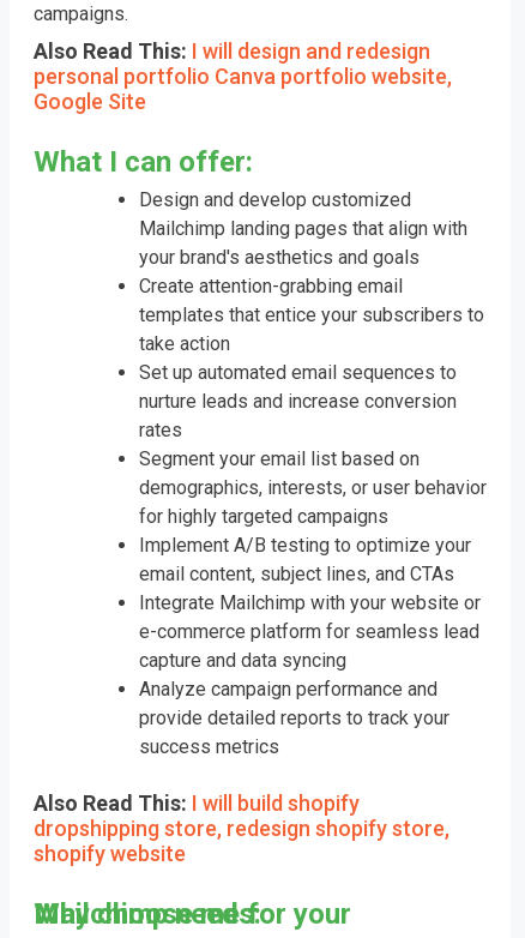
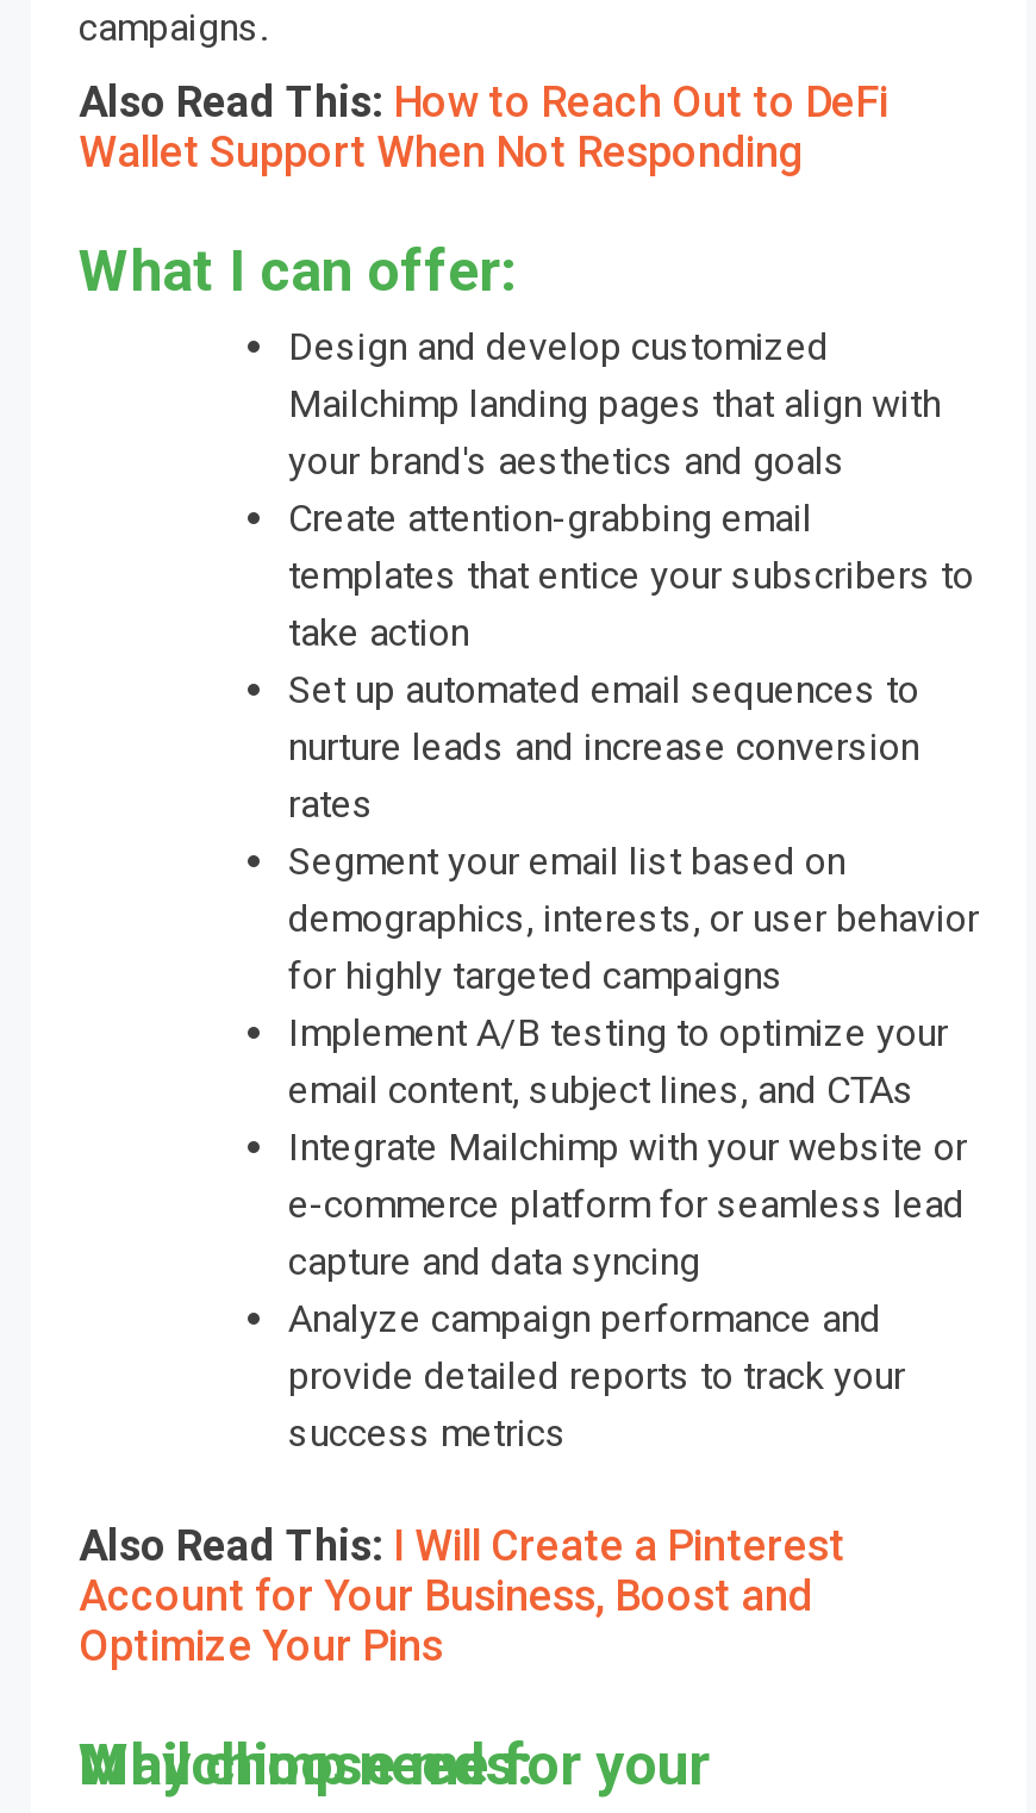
- Also Read This: I will design and redesign
- personal portfolio Canva portfolio website,
- Google Site
+ Also Read This: How to Reach Out to DeFi
+ Wallet Support When Not Responding

- Also Read This: I will build shopify
- dropshipping store, redesign shopify store,
- shopify website
+ Also Read This: I Will Create a Pinterest
+ Account for Your Business, Boost and
+ Optimize Your Pins
